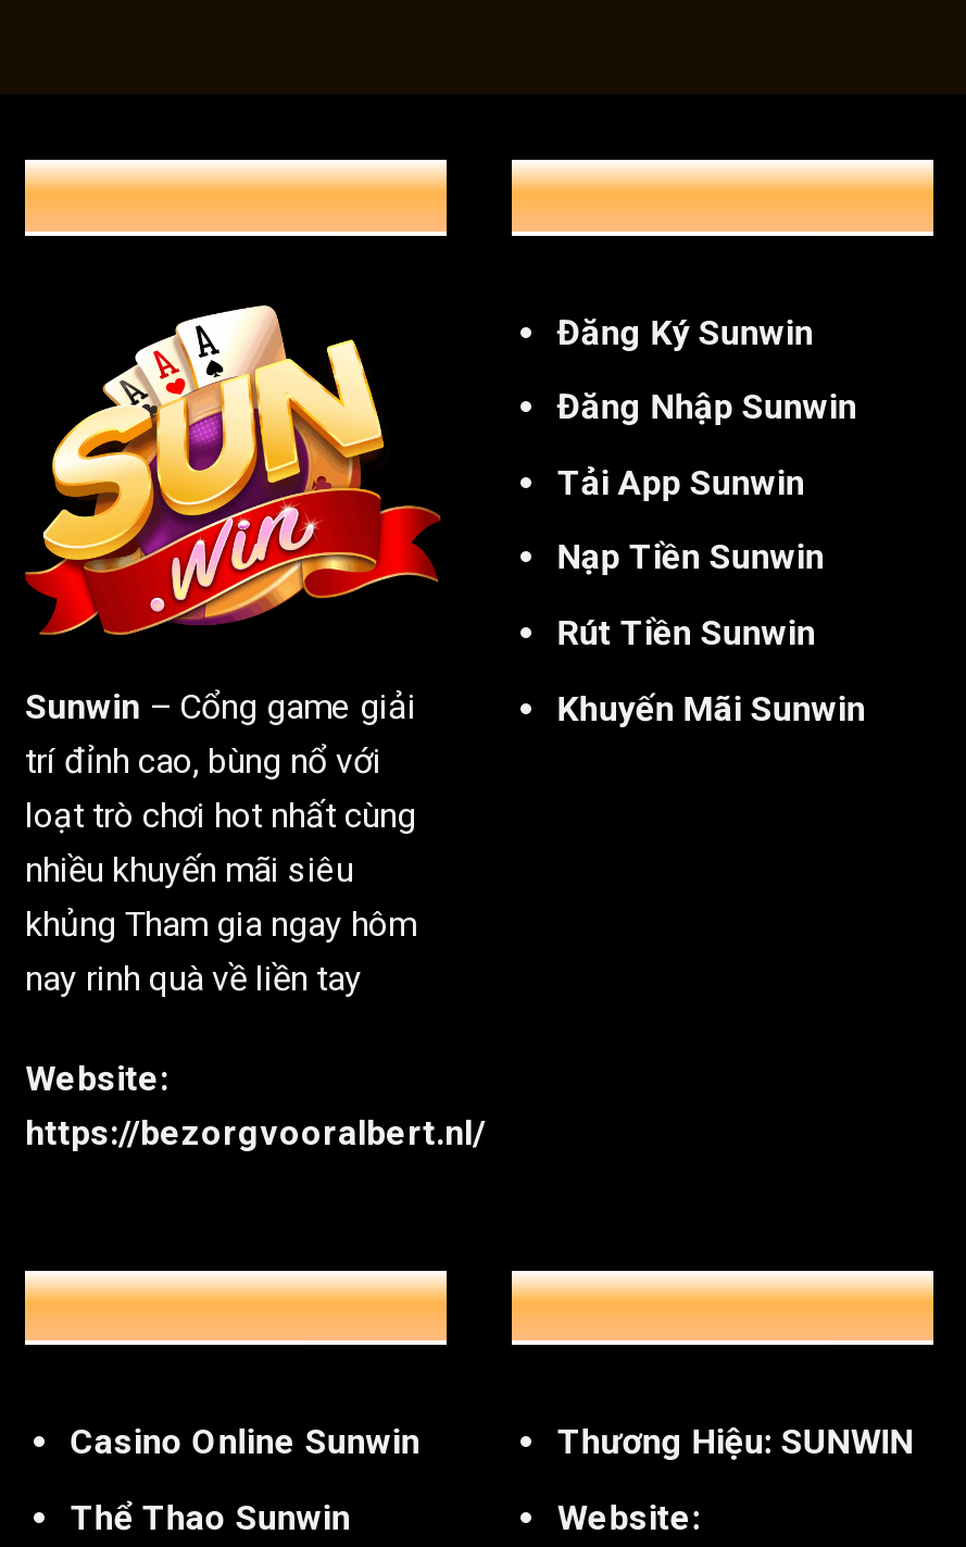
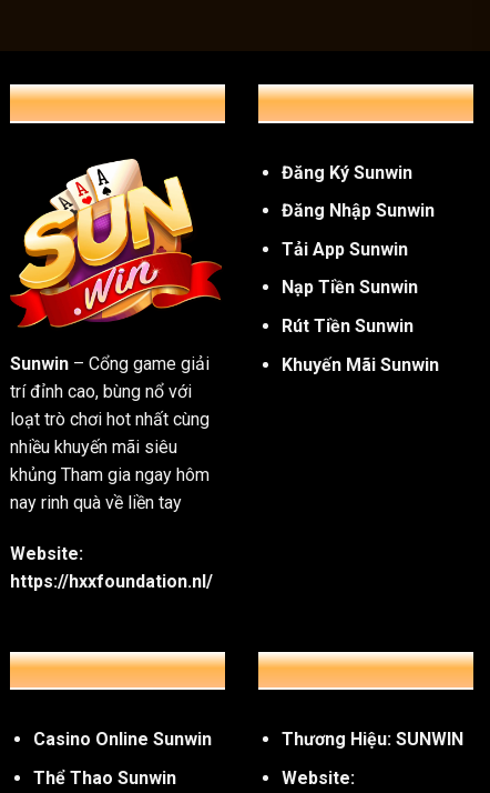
- https://bezorgvooralbert.nl/
+ https://hxxfoundation.nl/
